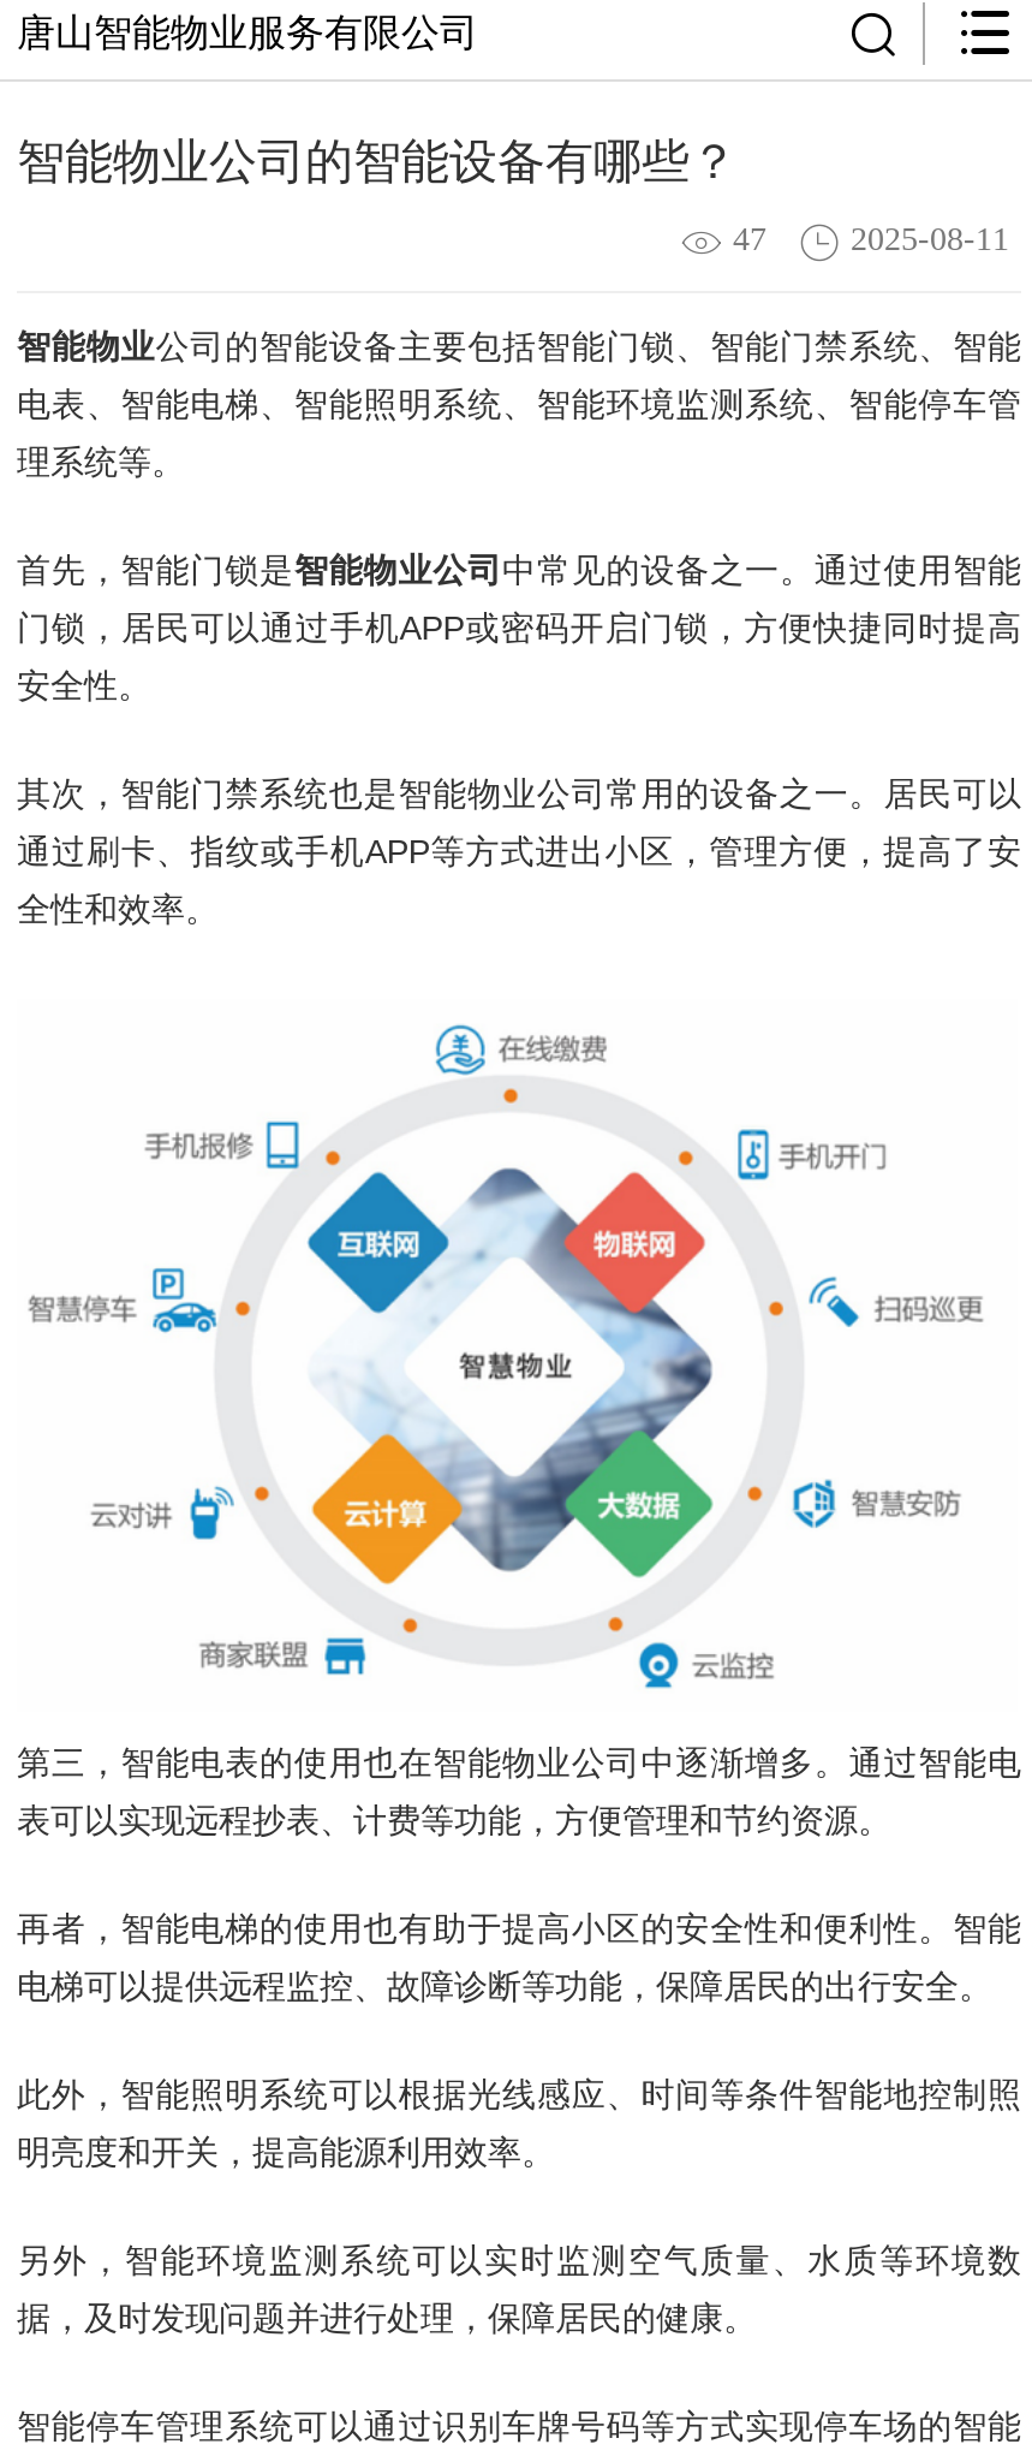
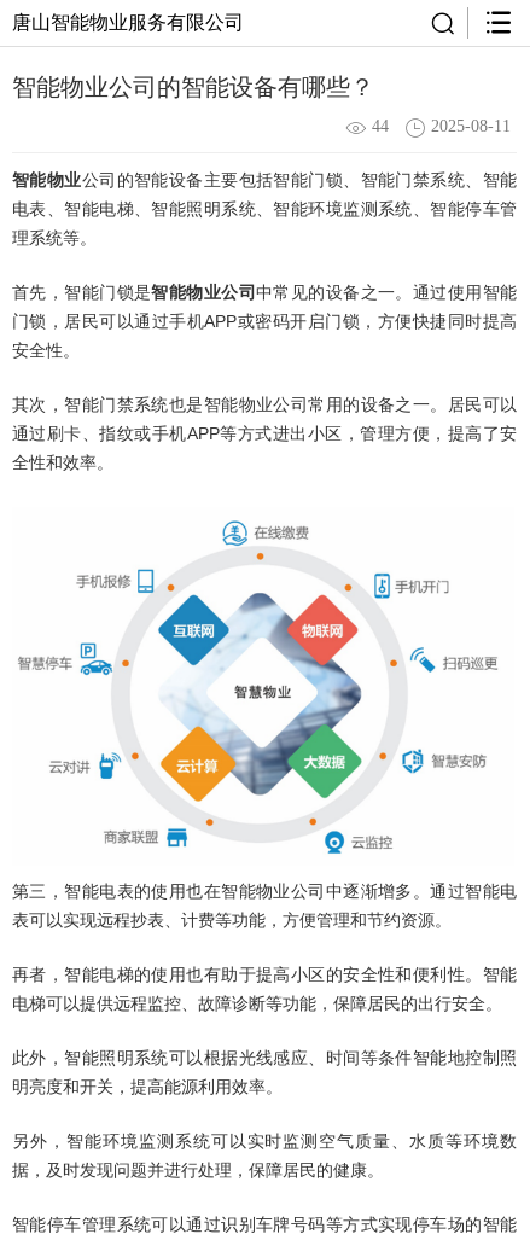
- 47
+ 44
